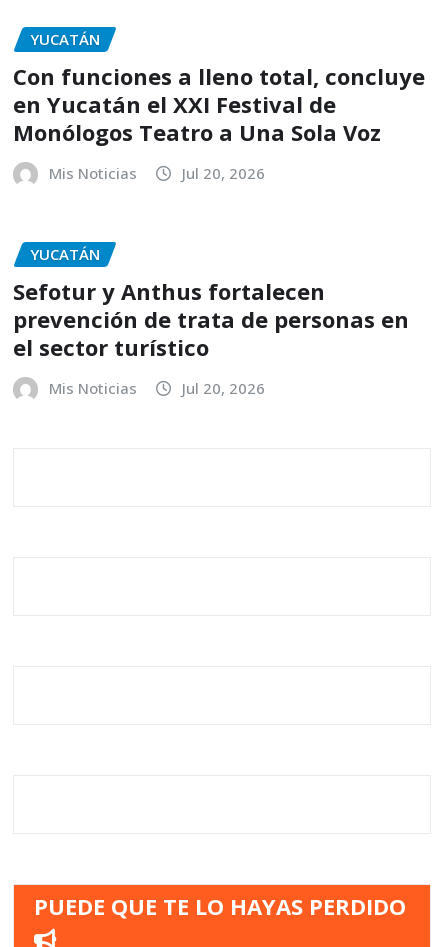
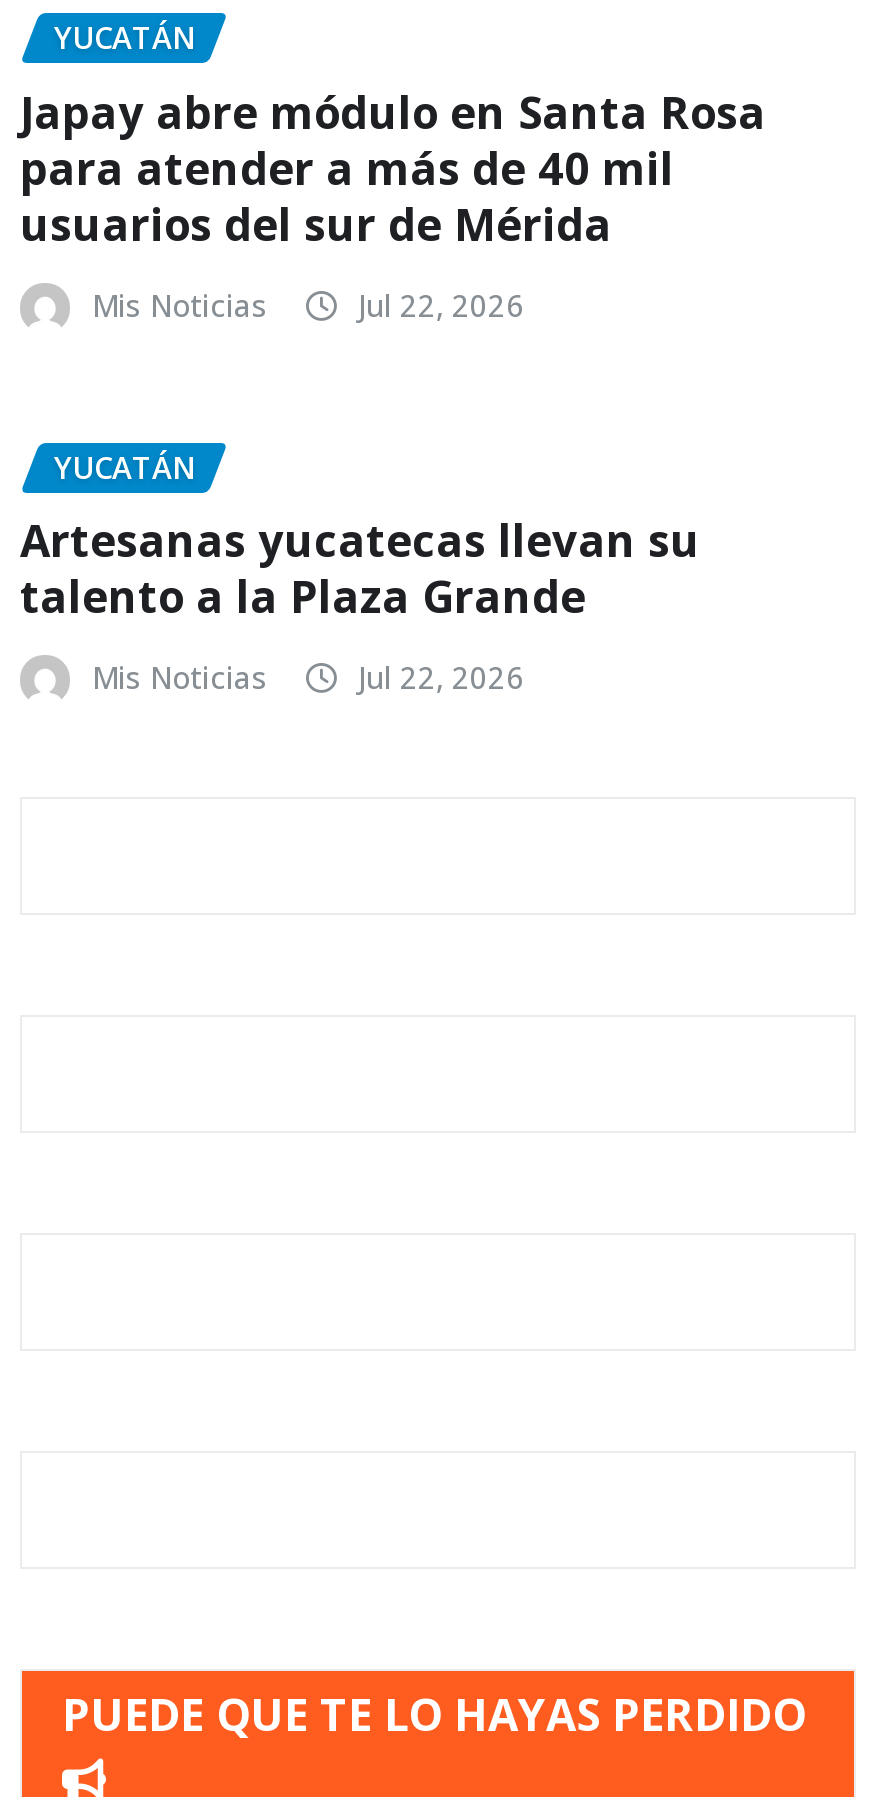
- Con funciones a lleno total, concluye
- en Yucatán el XXI Festival de
- Monólogos Teatro a Una Sola Voz
+ Japay abre módulo en Santa Rosa
+ para atender a más de 40 mil
+ usuarios del sur de Mérida

- Jul 20, 2026
+ Jul 22, 2026

- Sefotur y Anthus fortalecen
- prevención de trata de personas en
- el sector turístico
+ Artesanas yucatecas llevan su
+ talento a la Plaza Grande

- Jul 20, 2026
+ Jul 22, 2026
